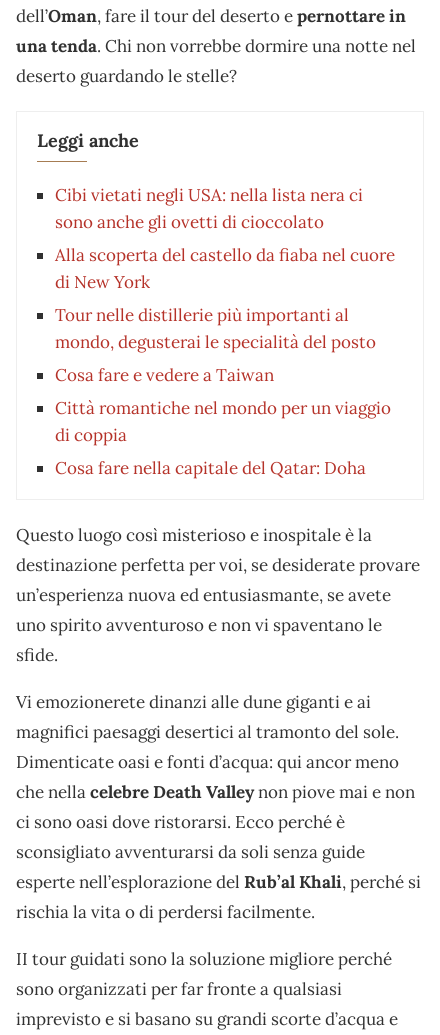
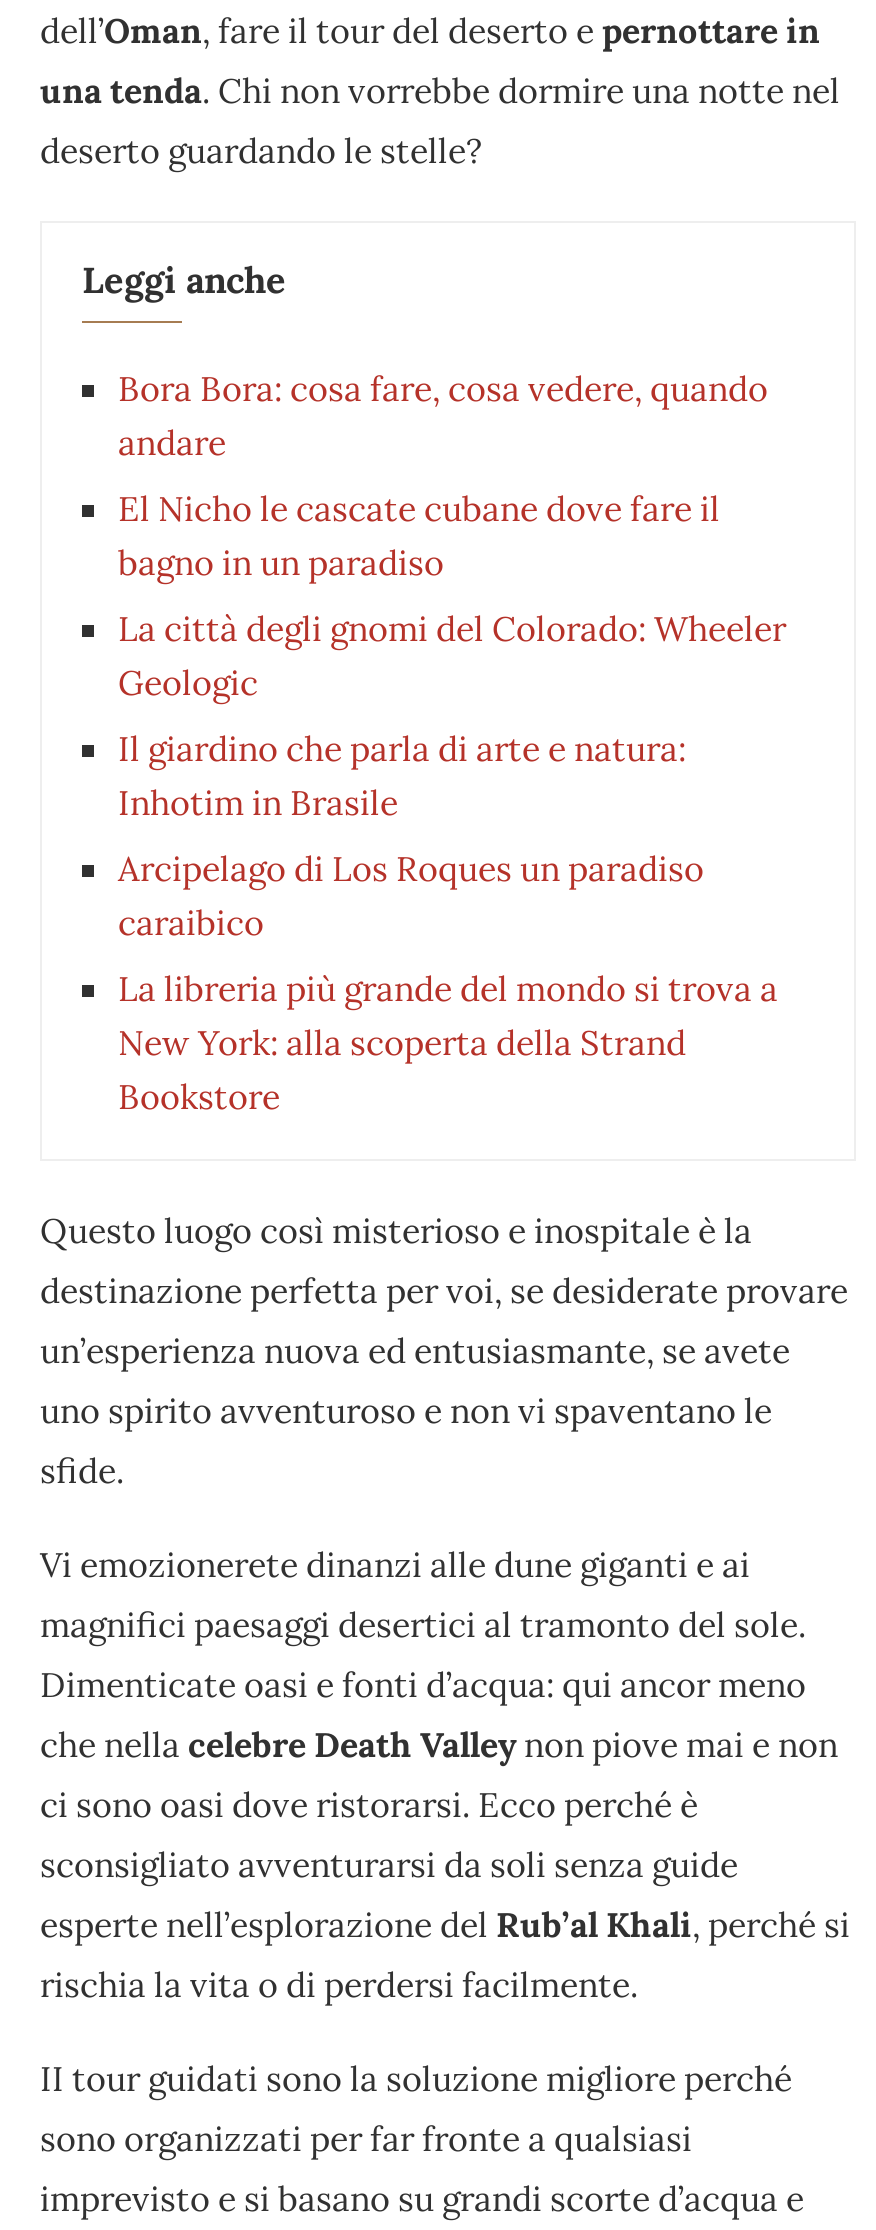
- Cibi vietati negli USA: nella lista nera ci
- sono anche gli ovetti di cioccolato
+ Bora Bora: cosa fare, cosa vedere, quando
+ andare

- Alla scoperta del castello da fiaba nel cuore
- di New York
+ El Nicho le cascate cubane dove fare il
+ bagno in un paradiso

- Tour nelle distillerie più importanti al
- mondo, degusterai le specialità del posto
+ La città degli gnomi del Colorado: Wheeler
+ Geologic

- Cosa fare e vedere a Taiwan
+ Il giardino che parla di arte e natura:
+ Inhotim in Brasile

- Città romantiche nel mondo per un viaggio
- di coppia
+ Arcipelago di Los Roques un paradiso
+ caraibico

- Cosa fare nella capitale del Qatar: Doha
+ La libreria più grande del mondo si trova a
+ New York: alla scoperta della Strand
+ Bookstore
